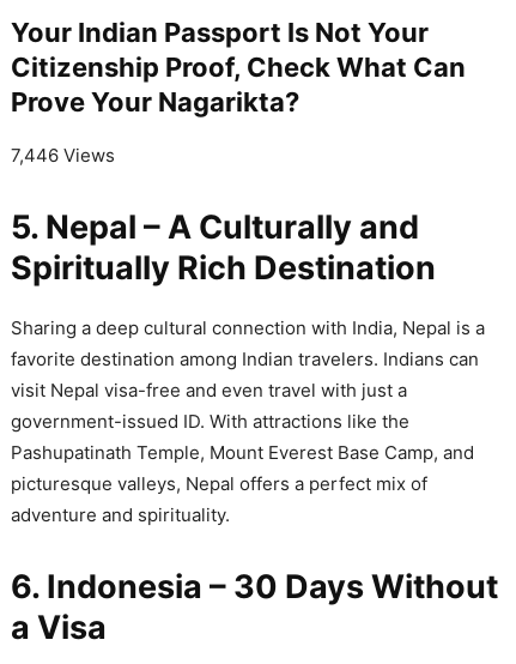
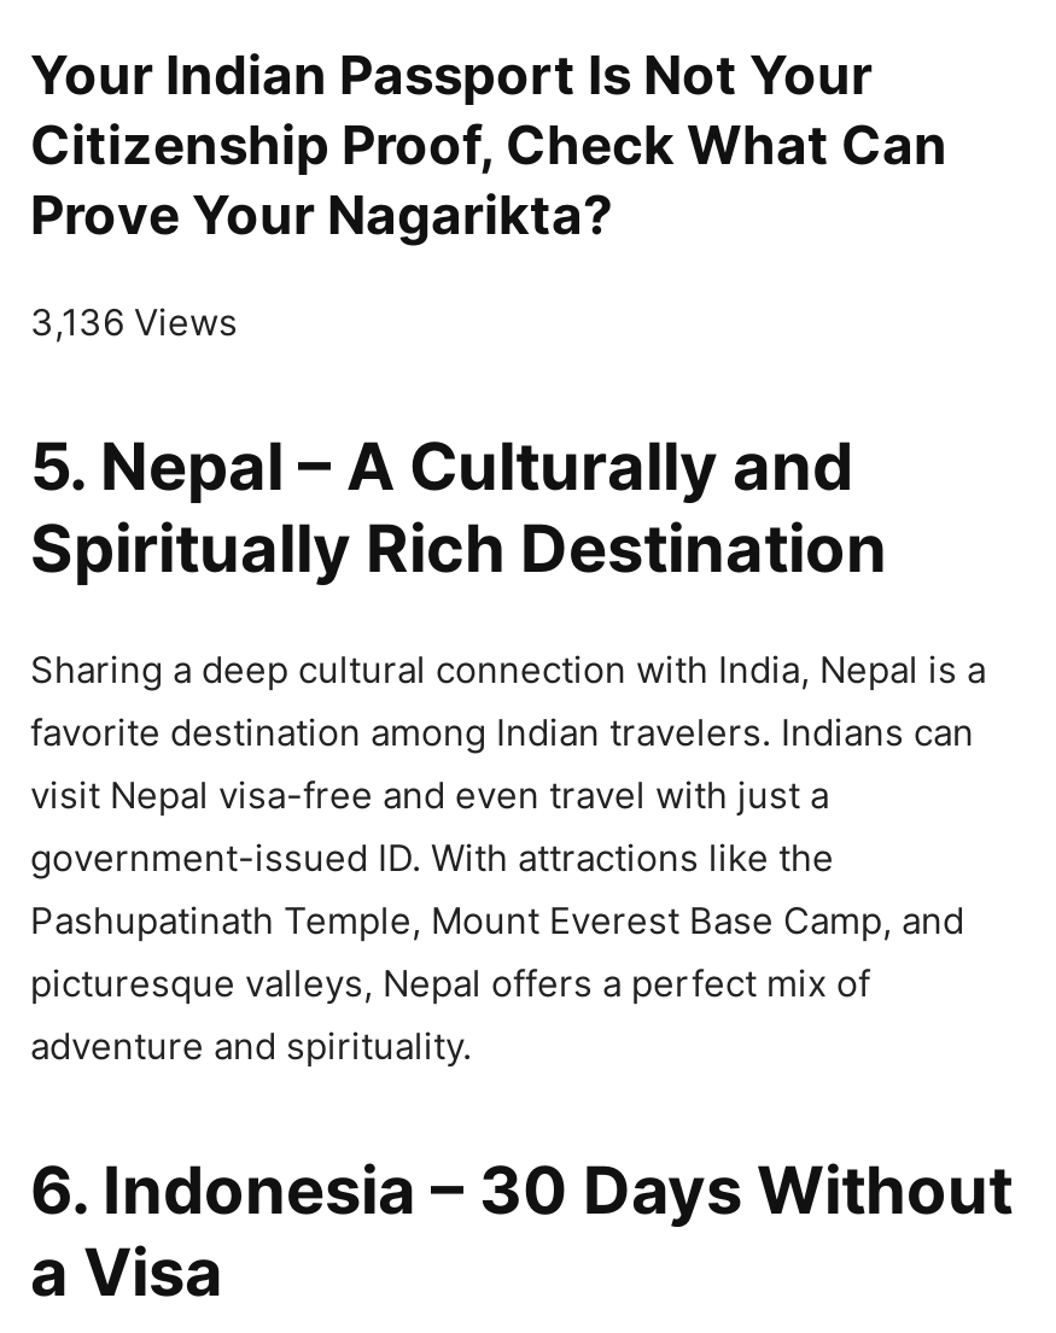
- 7,446 Views
+ 3,136 Views
